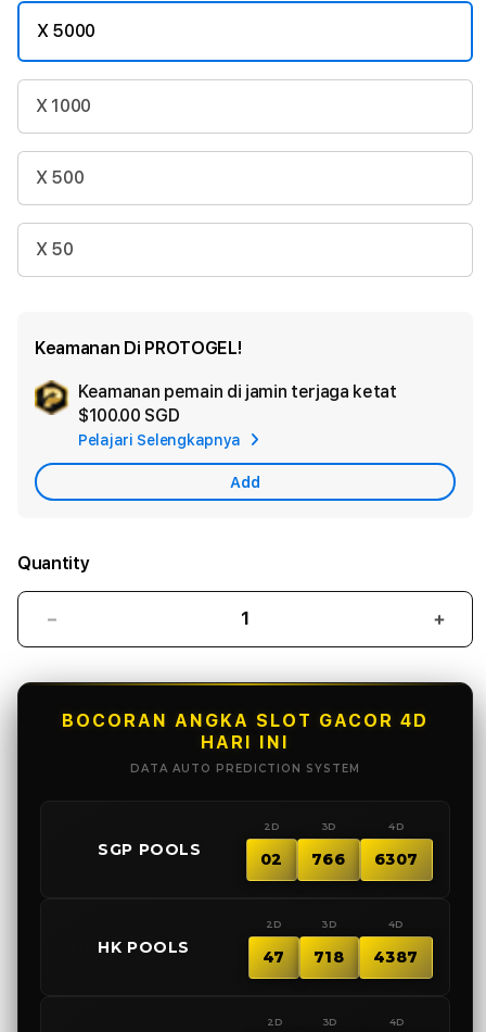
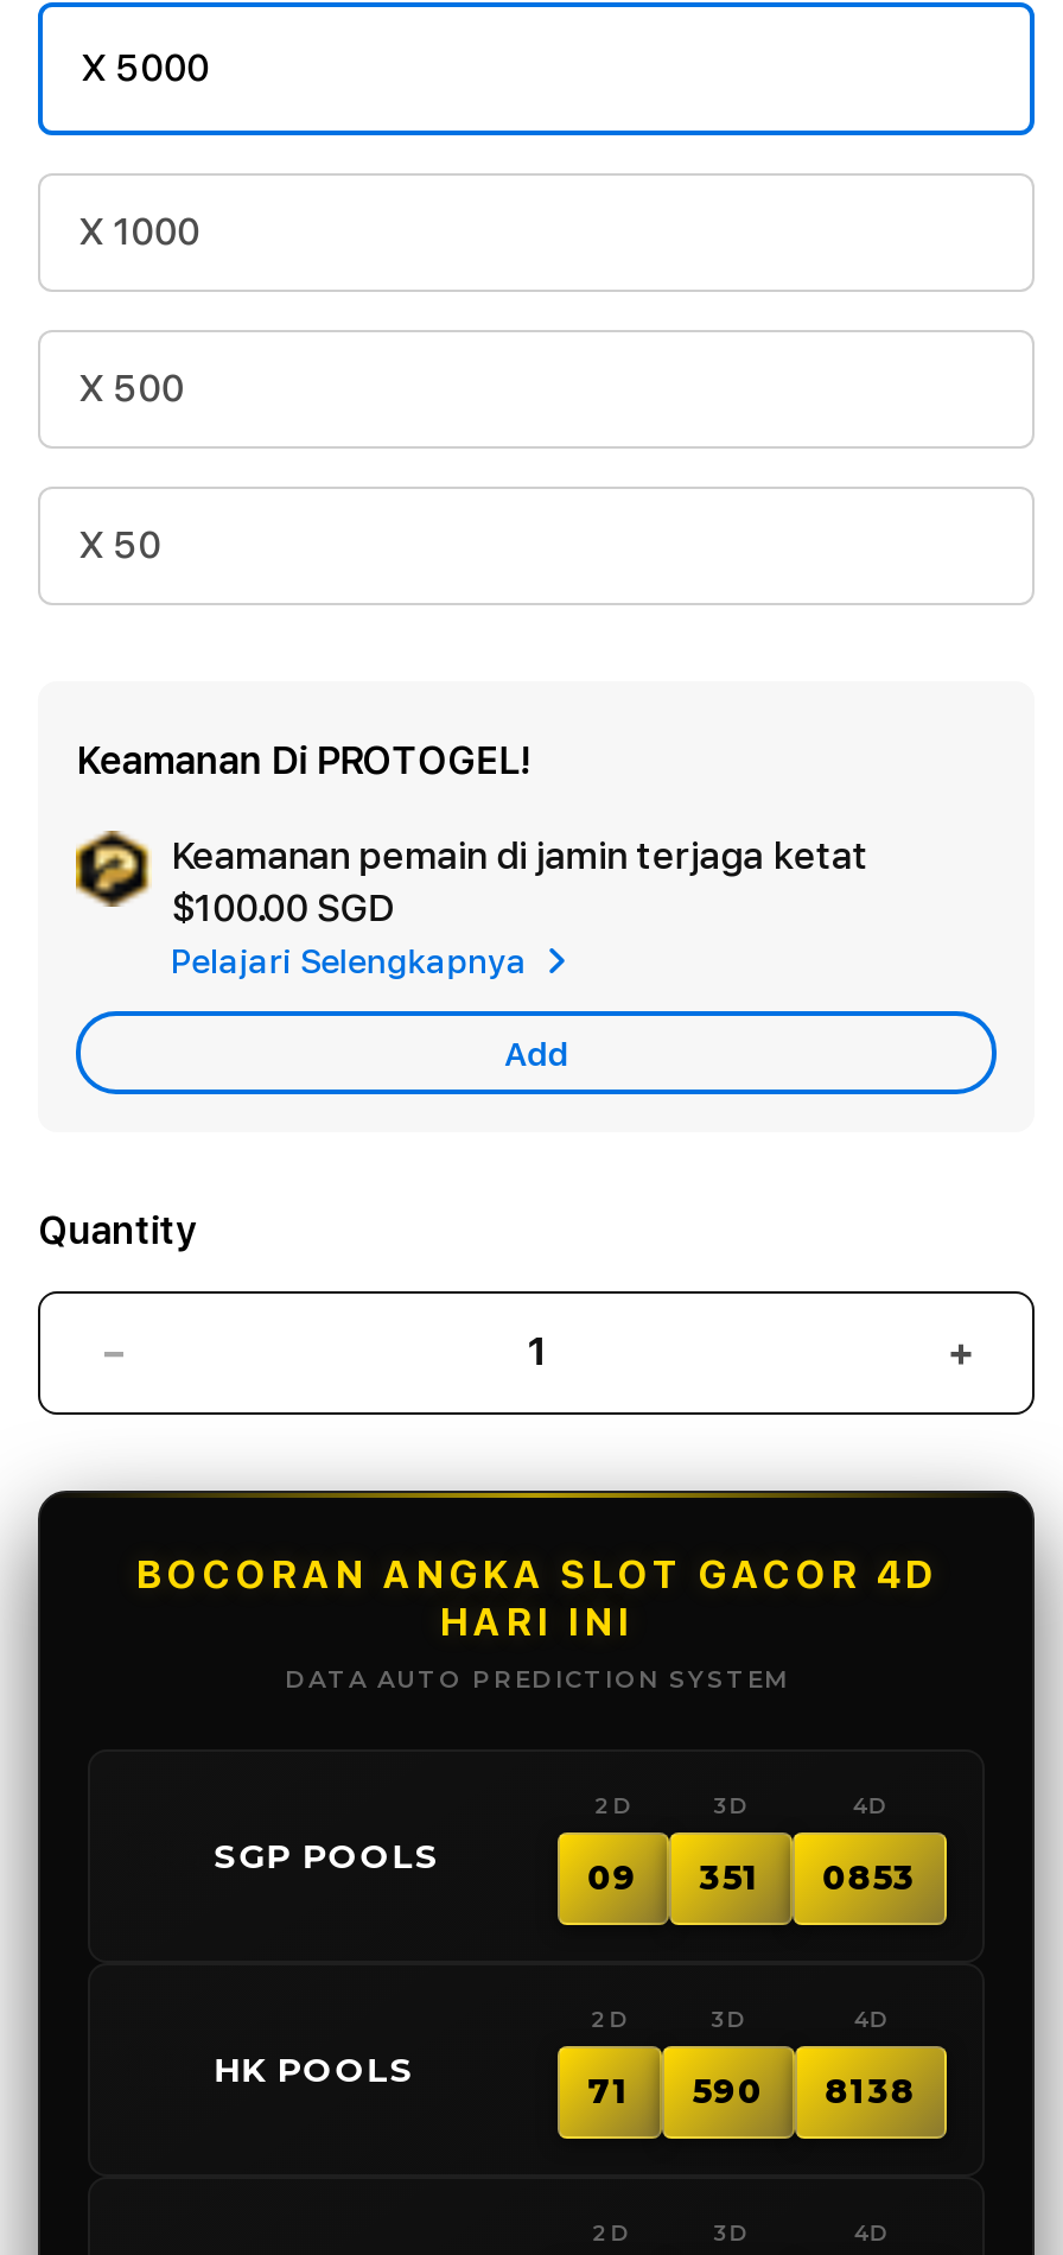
- 02
+ 09

- 766
+ 351

- 6307
+ 0853

- 47
+ 71

- 718
+ 590

- 4387
+ 8138
